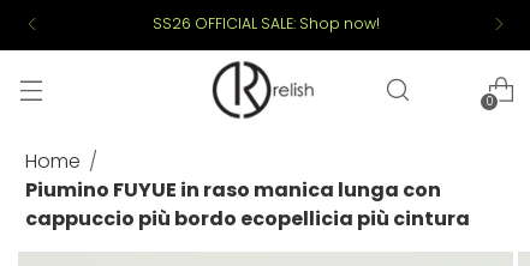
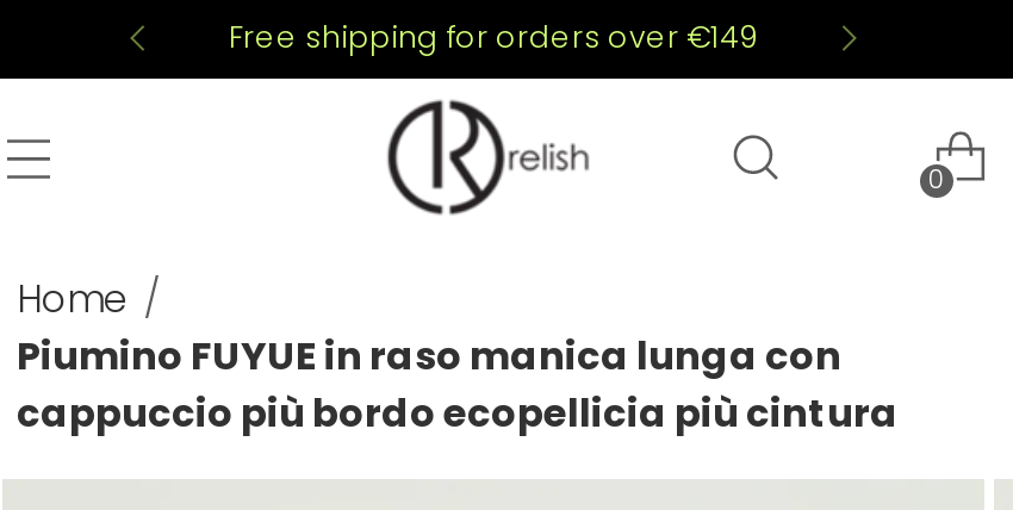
- SS26 OFFICIAL SALE: Shop now!
+ Free shipping for orders over €149
